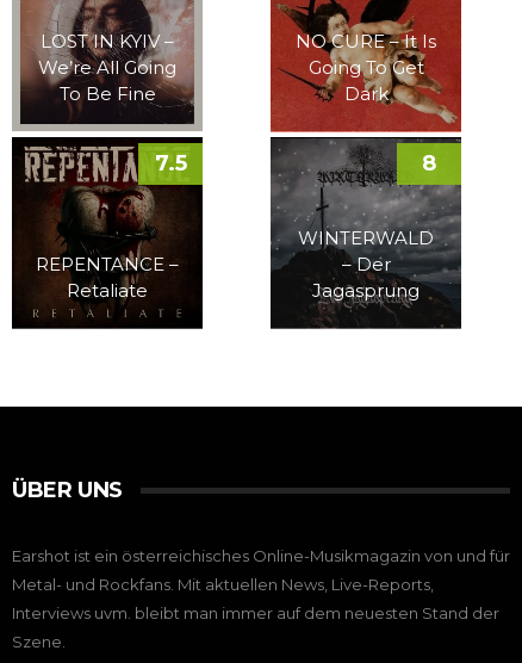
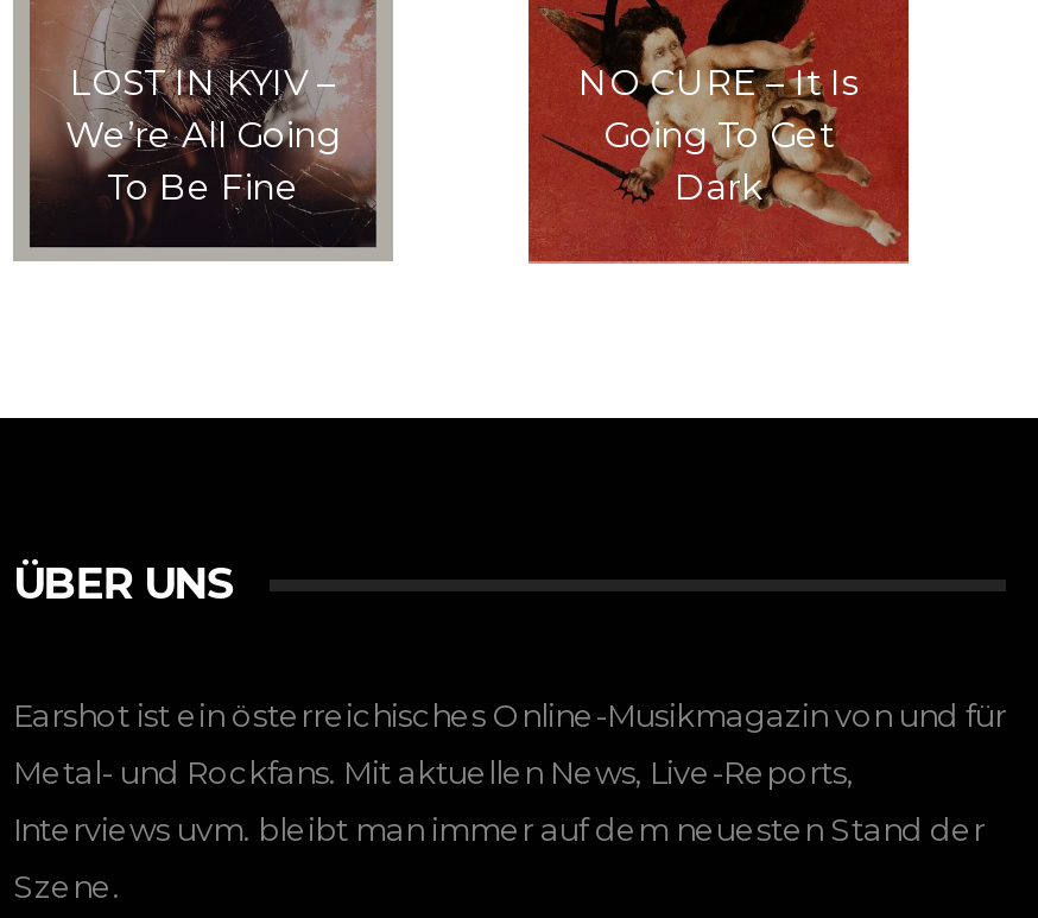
- [image]
- REPENTANCE –
- Retaliate

- [image]
- 7.5
- WINTERWALD
- – Der
- Jagasprung

- 8
